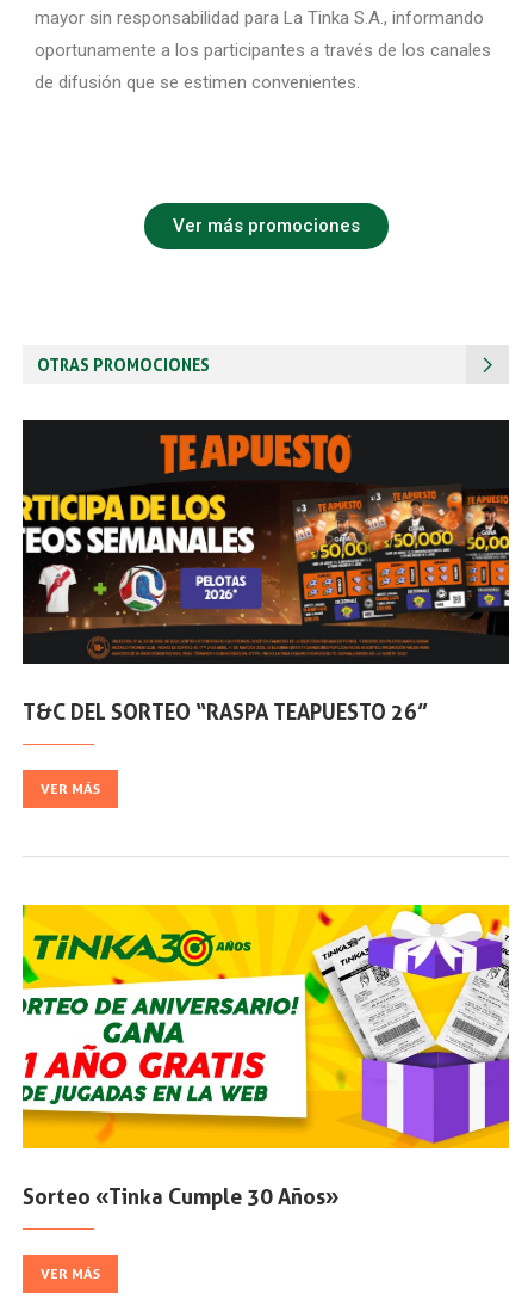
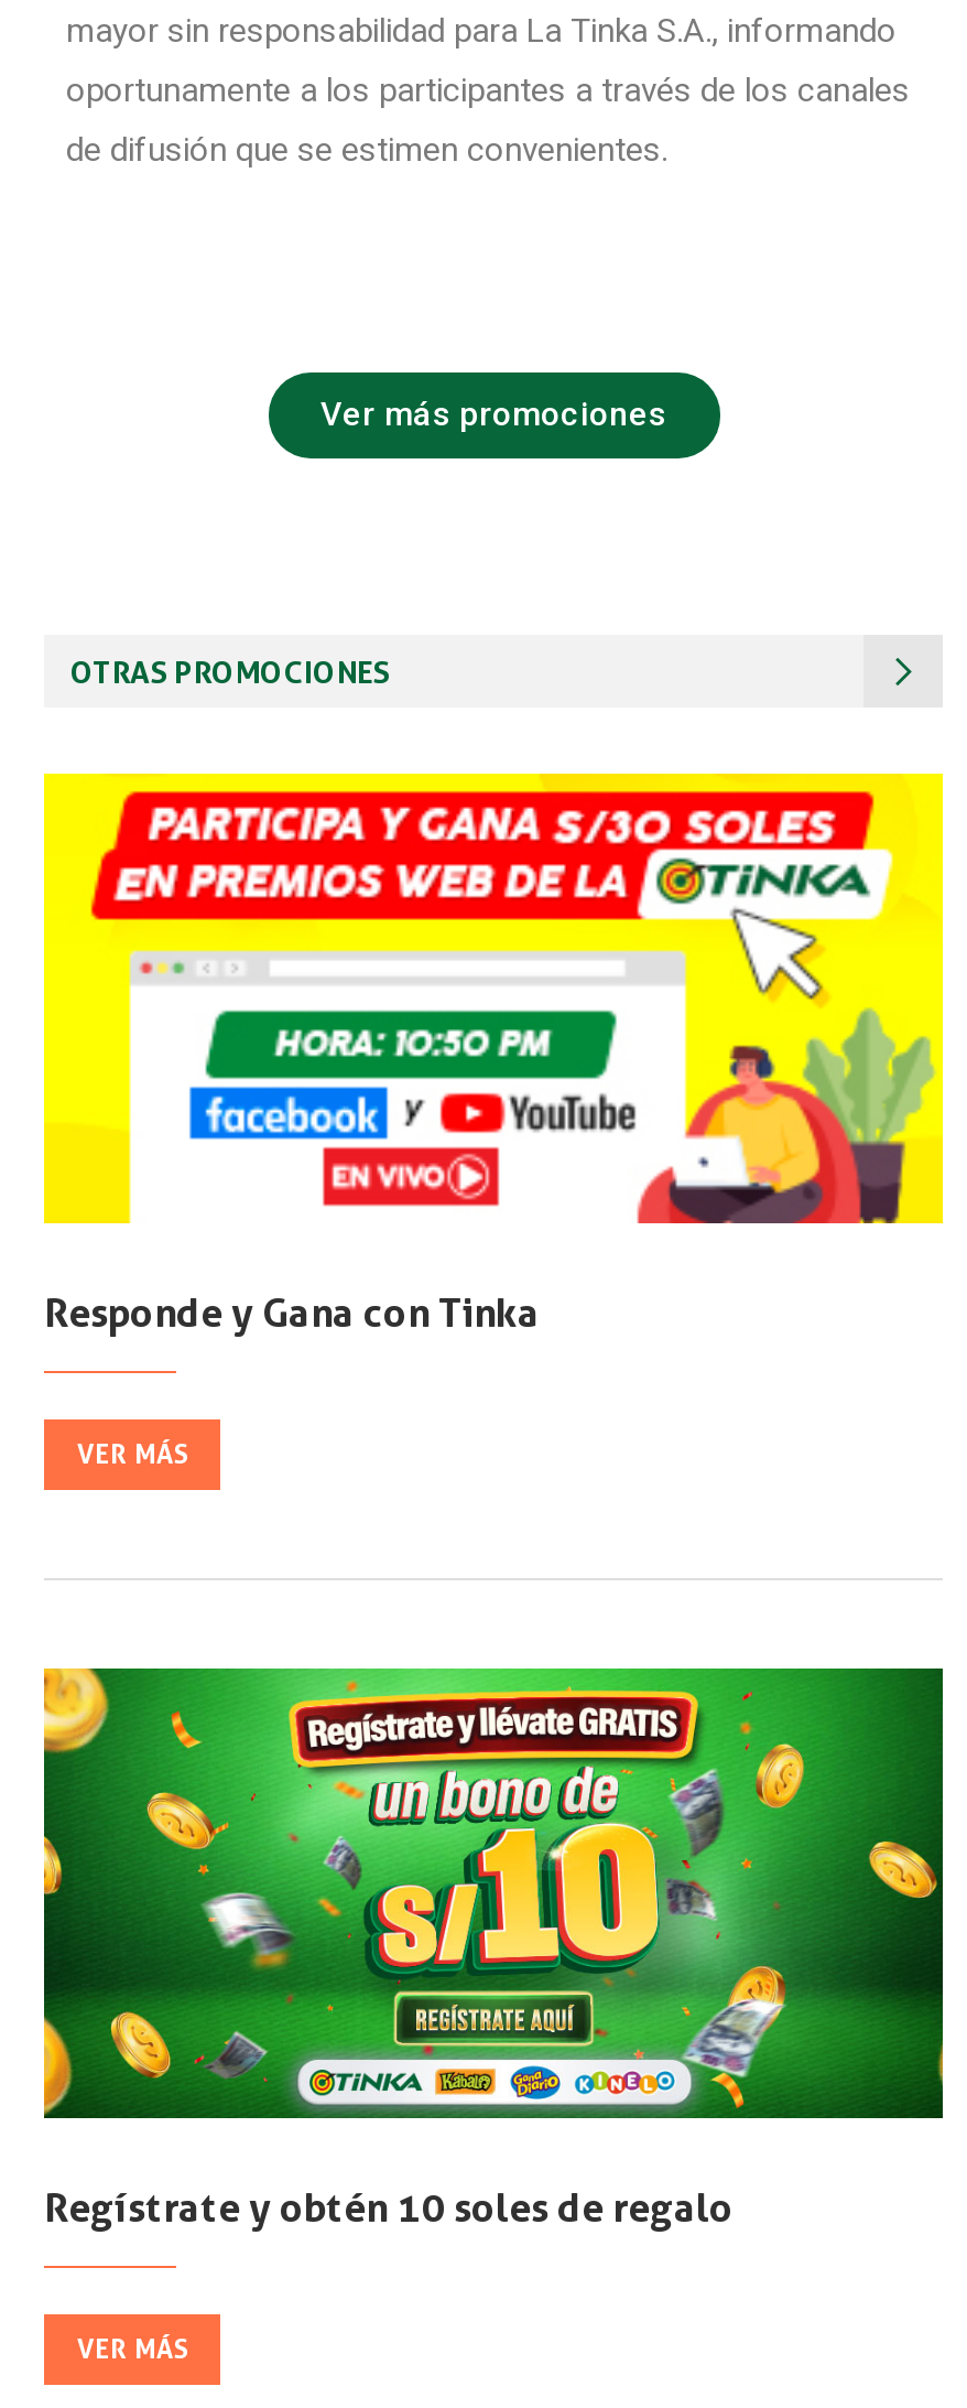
- [image]
- T&C DEL SORTEO “RASPA TEAPUESTO 26”
+ [image]
+ Responde y Gana con Tinka

- [image]
- Sorteo «Tinka Cumple 30 Años»
+ [image]
+ Regístrate y obtén 10 soles de regalo
